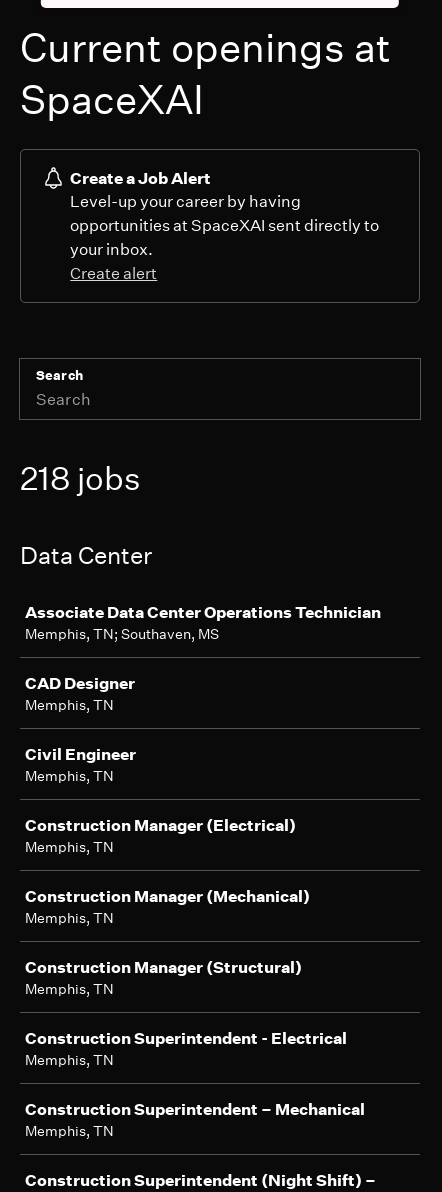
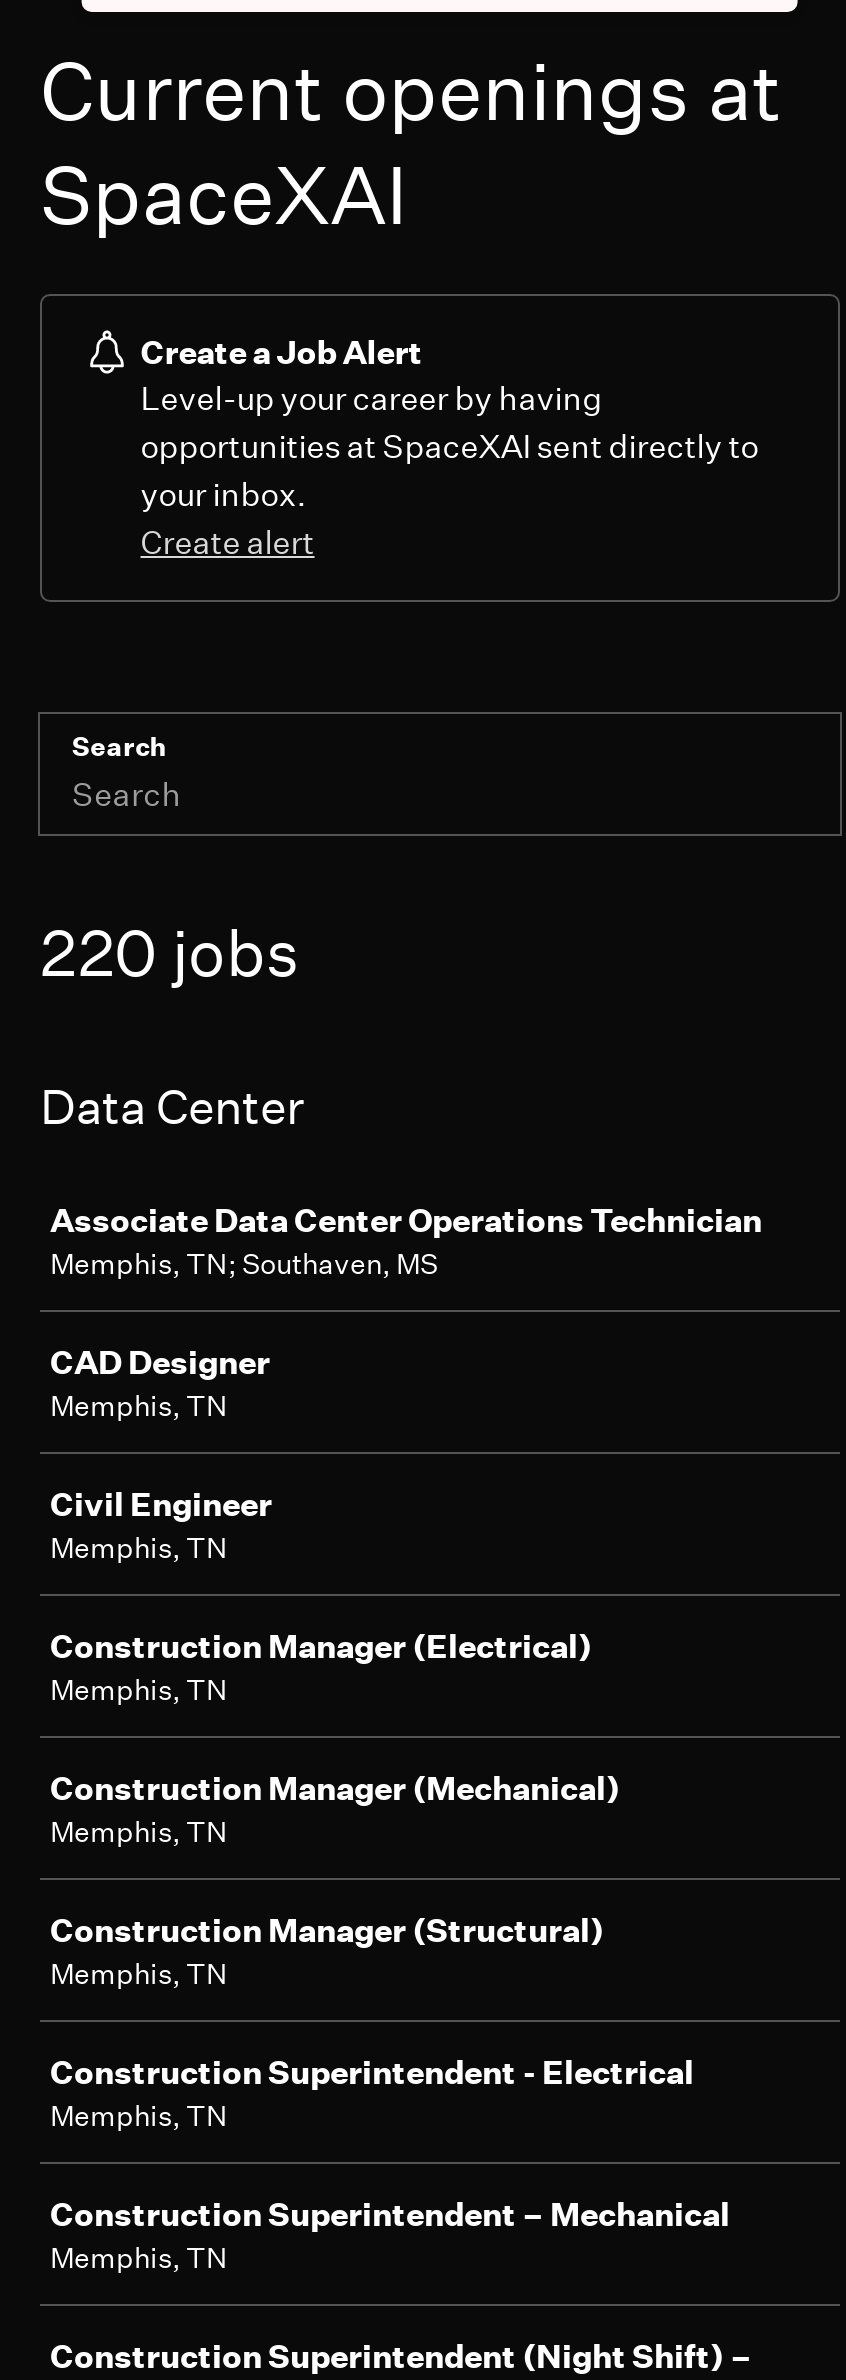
- 218 jobs
+ 220 jobs
